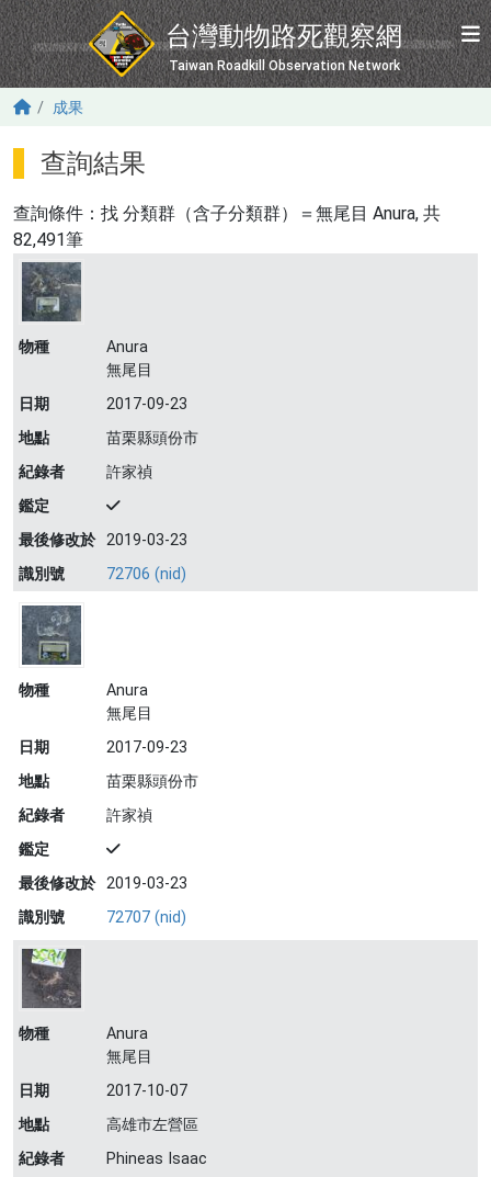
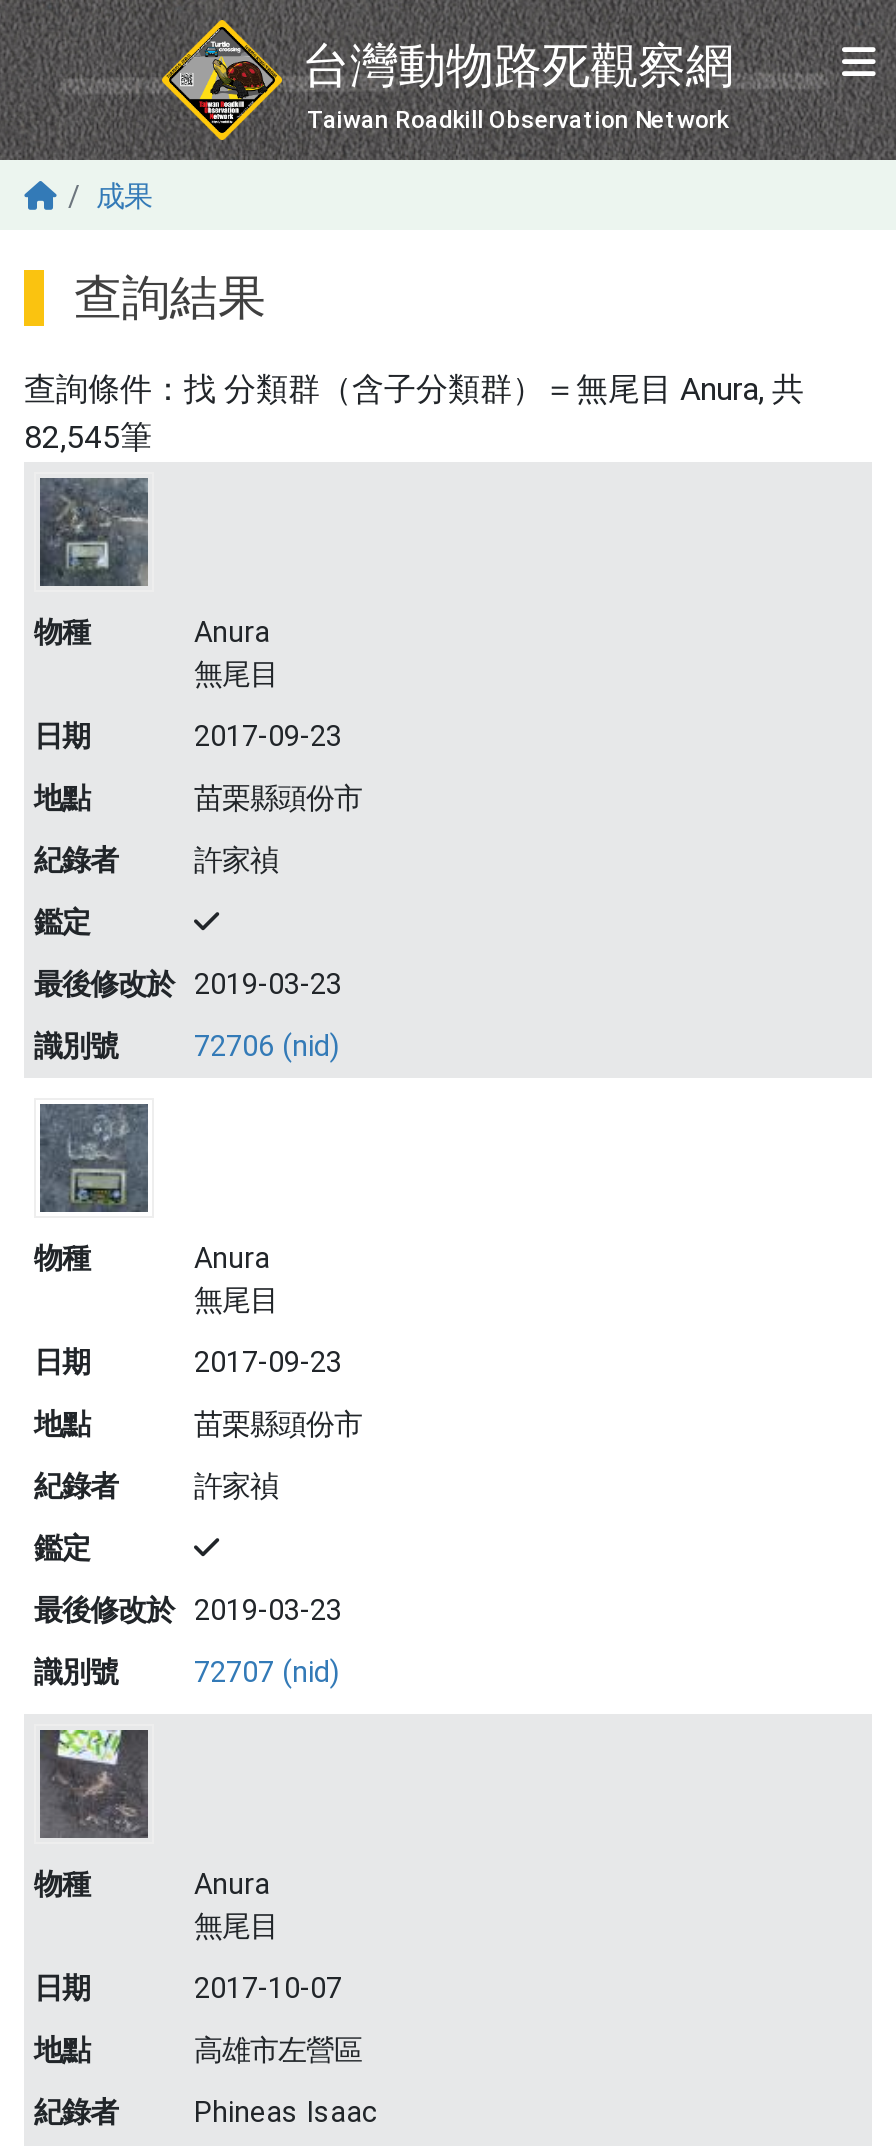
- 82,491筆
+ 82,545筆
